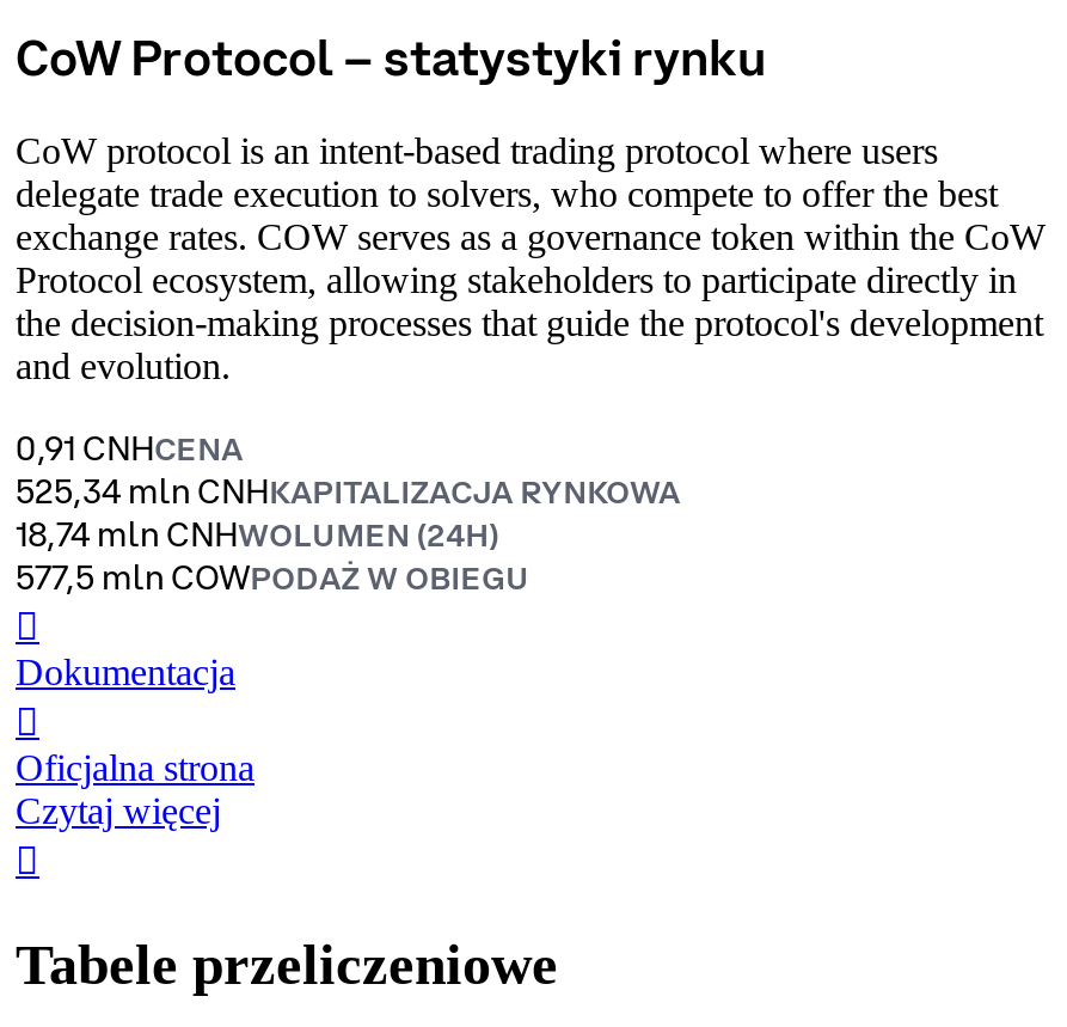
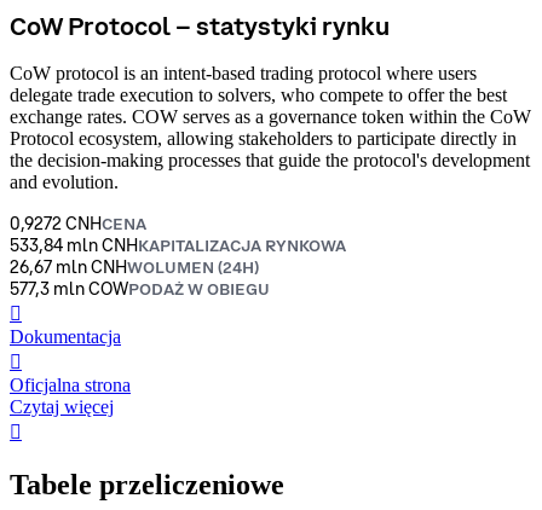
- 0,91 CNHCENA
+ 0,9272 CNHCENA

- 525,34 mln CNHKAPITALIZACJA RYNKOWA
+ 533,84 mln CNHKAPITALIZACJA RYNKOWA

- 18,74 mln CNHWOLUMEN (24H)
+ 26,67 mln CNHWOLUMEN (24H)

- 577,5 mln COWPODAŻ W OBIEGU
+ 577,3 mln COWPODAŻ W OBIEGU
